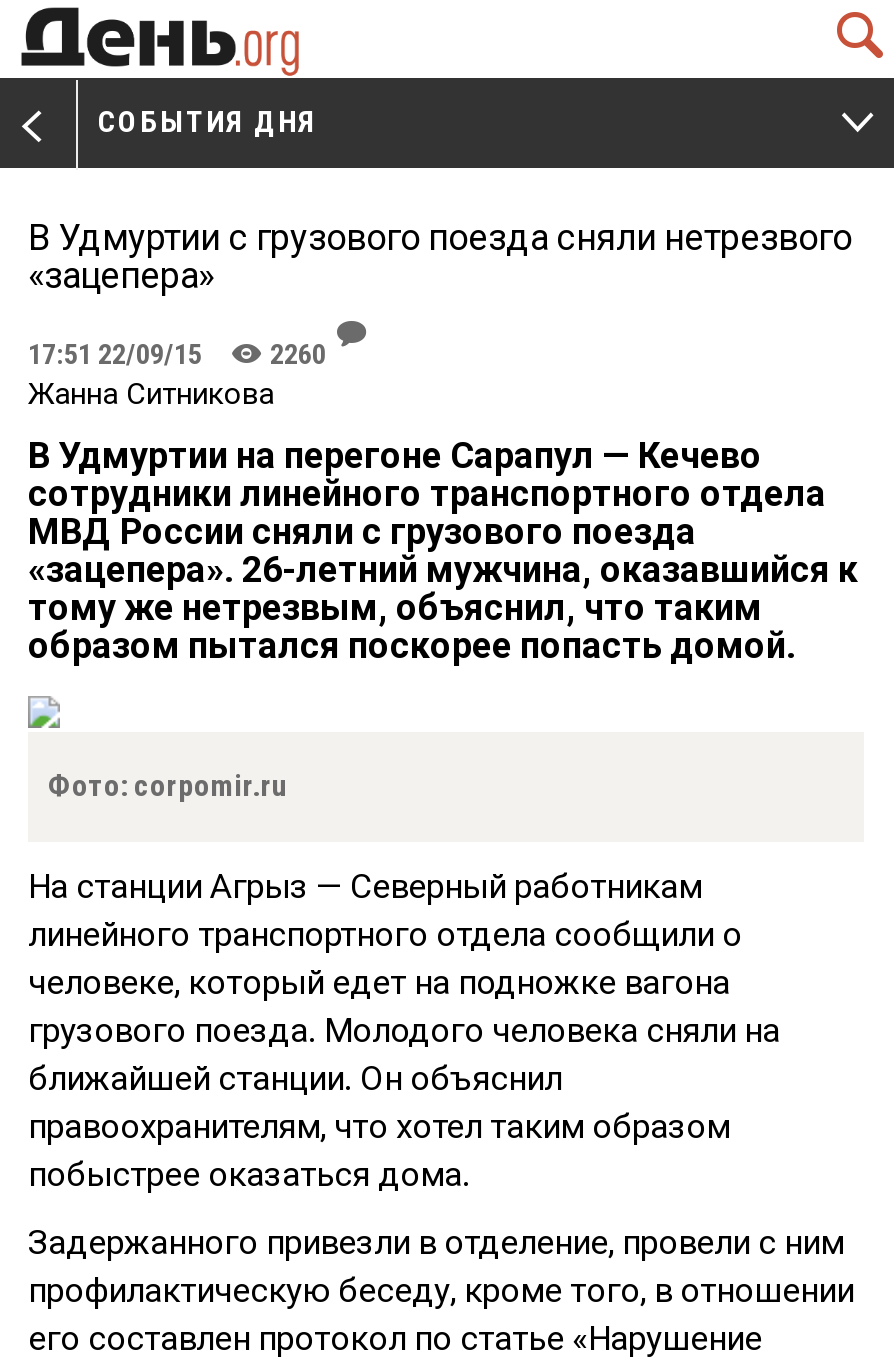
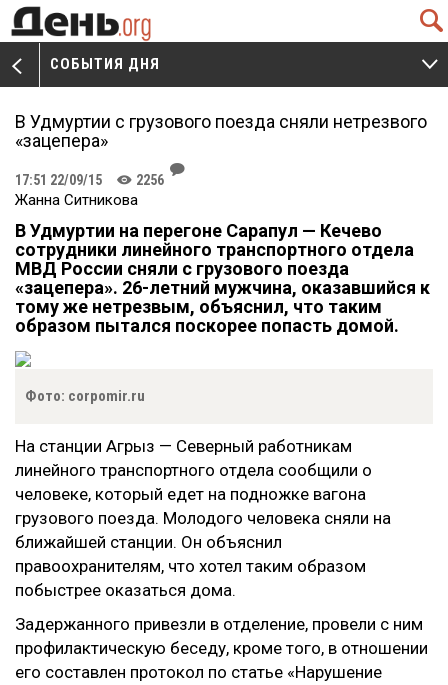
- 17:51 22/09/15 K 2260
+ 17:51 22/09/15 K 2256
